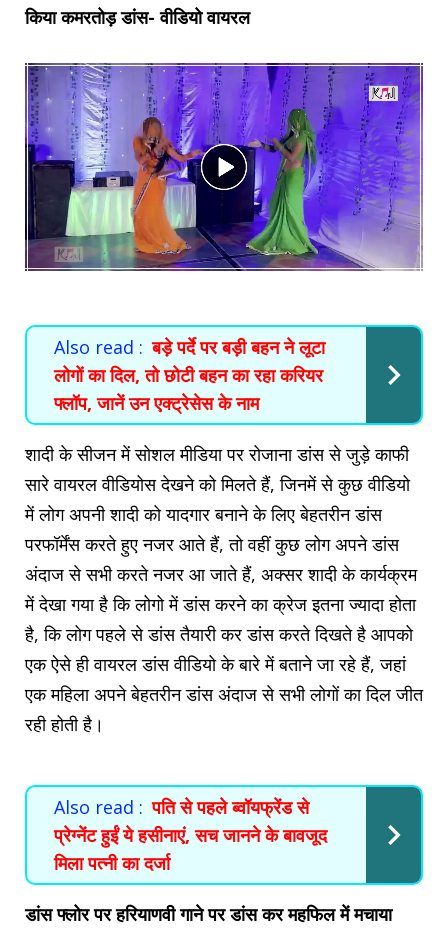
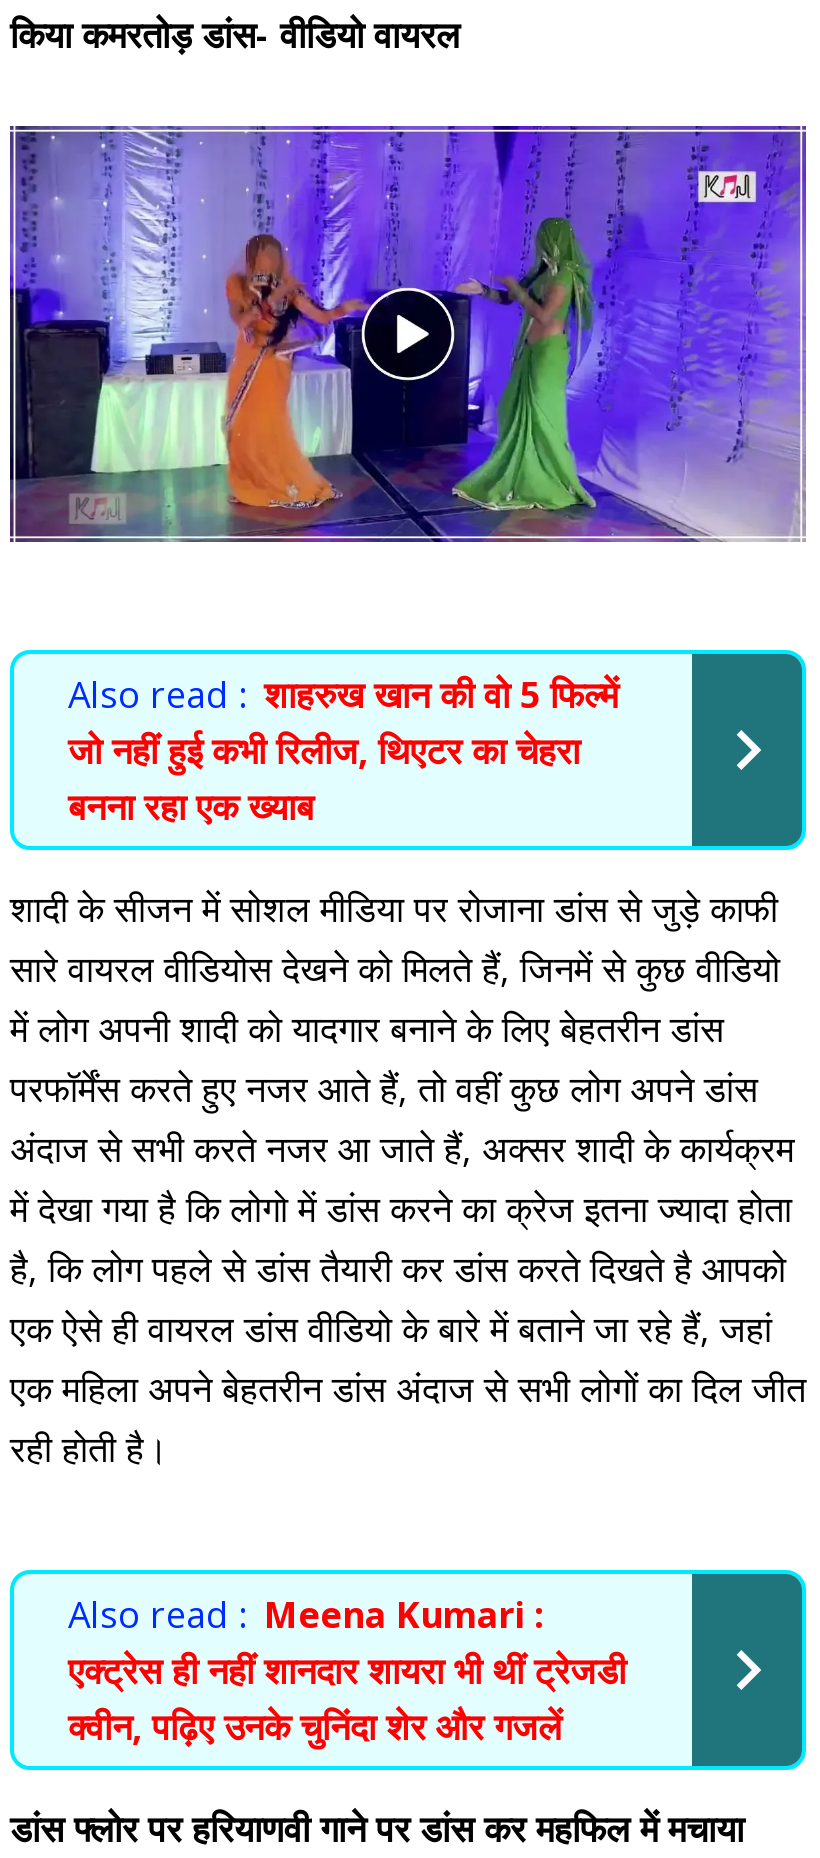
- Also read : बड़े पर्दे पर बड़ी बहन ने लूटा
- लोगों का दिल, तो छोटी बहन का रहा करियर
- फ्लॉप, जानें उन एक्ट्रेसेस के नाम
+ Also read : शाहरुख खान की वो 5 फिल्में
+ जो नहीं हुई कभी रिलीज, थिएटर का चेहरा
+ बनना रहा एक ख्याब

- Also read : पति से पहले ब्वॉयफ्रेंड से
- प्रेग्नेंट हुईं ये हसीनाएं, सच जानने के बावजूद
- मिला पत्नी का दर्जा
+ Also read : Meena Kumari :
+ एक्ट्रेस ही नहीं शानदार शायरा भी थीं ट्रेजडी
+ क्वीन, पढ़िए उनके चुनिंदा शेर और गजलें
